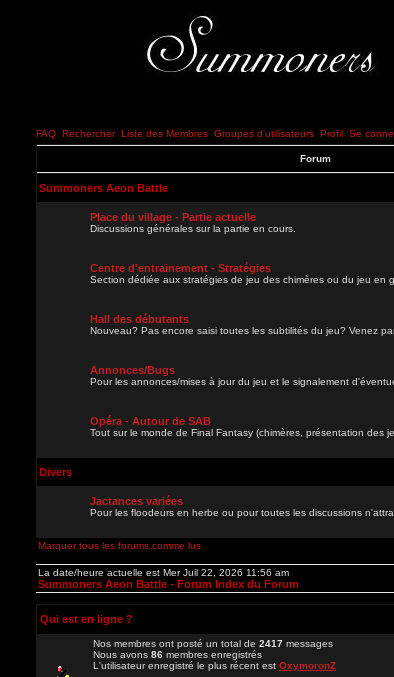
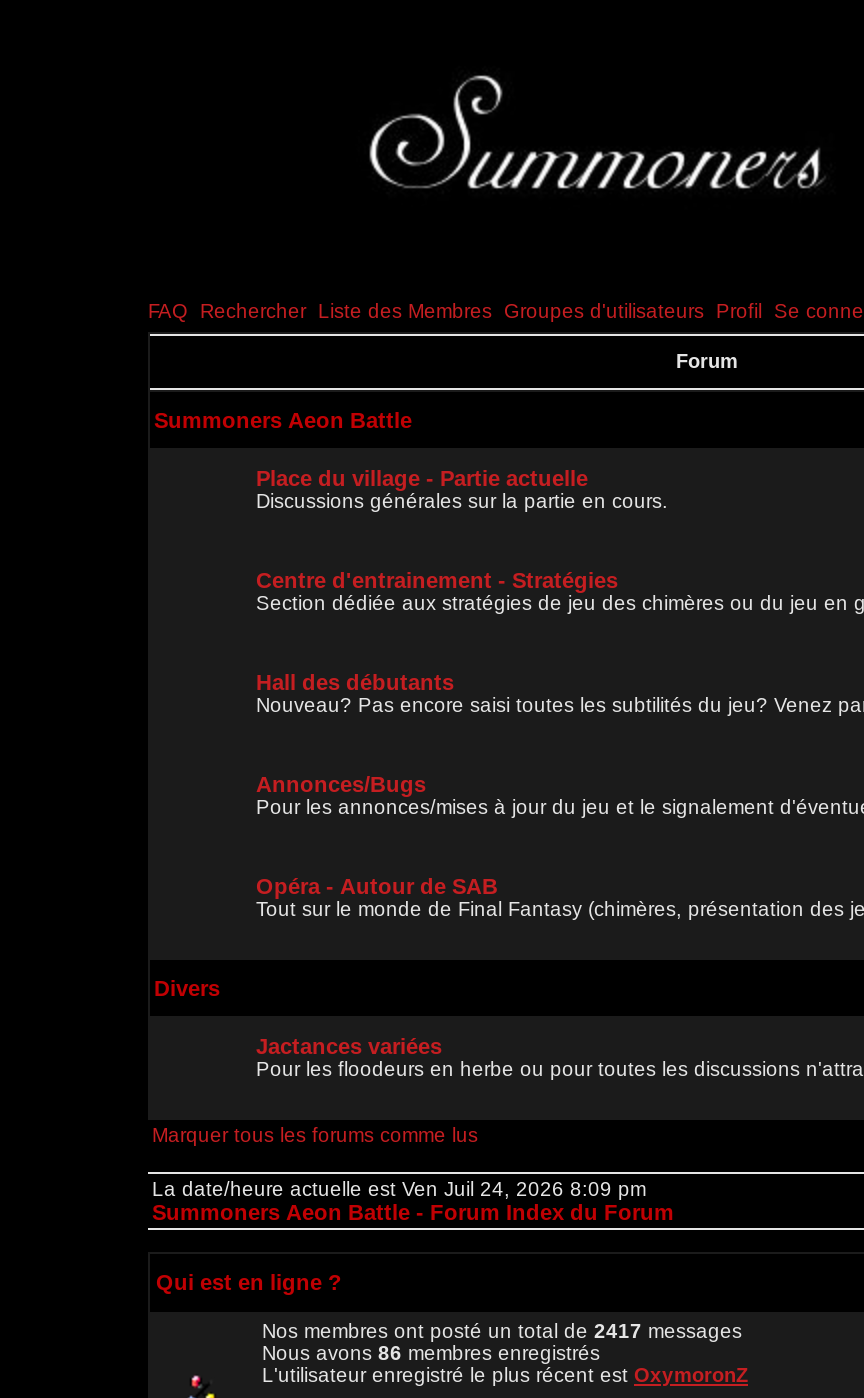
- La date/heure actuelle est Mer Juil 22, 2026 11:56 am
+ La date/heure actuelle est Ven Juil 24, 2026 8:09 pm
